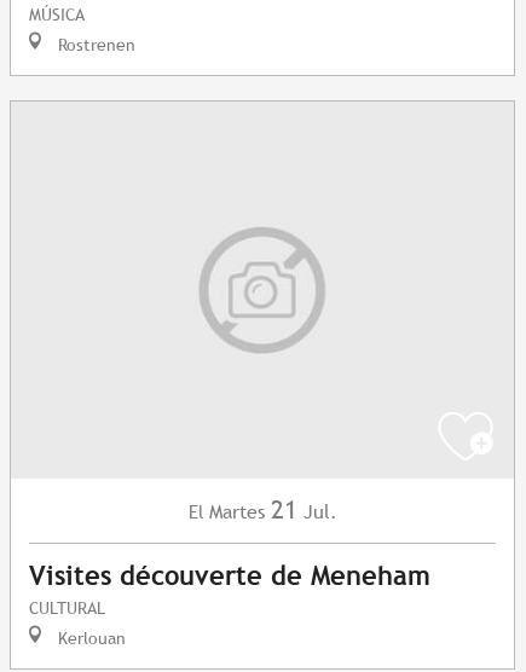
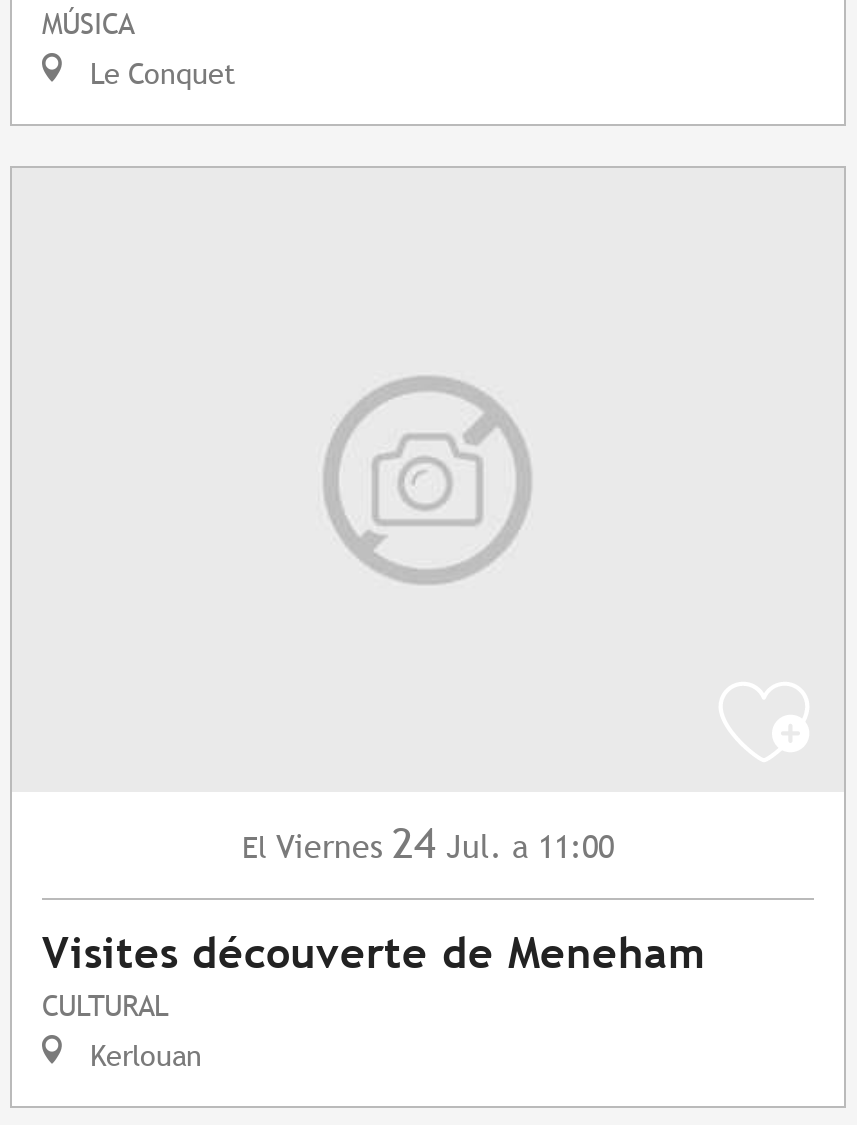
- Rostrenen
+ Le Conquet

- El Martes 21 Jul.
+ El Viernes 24 Jul. a 11:00
